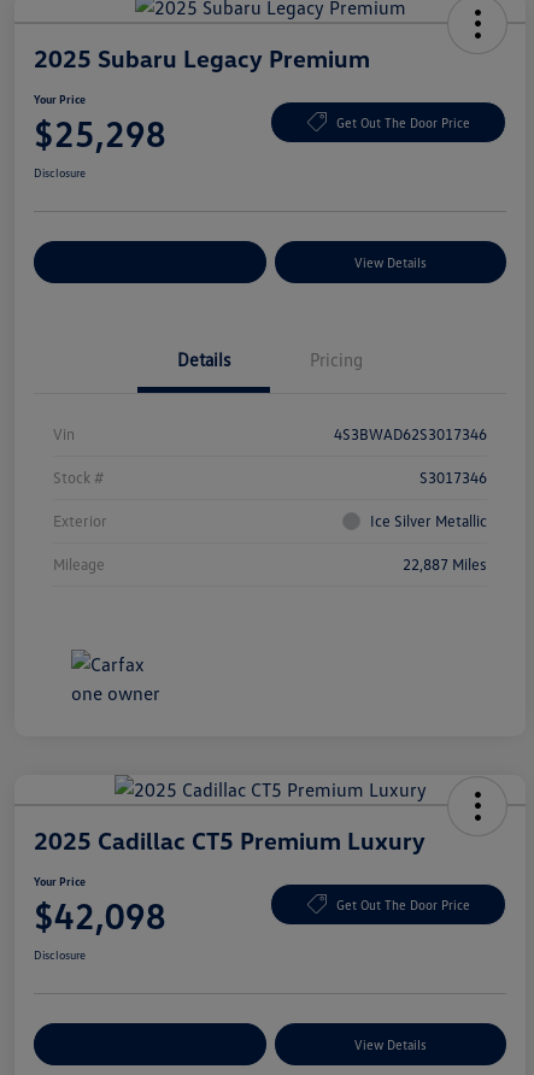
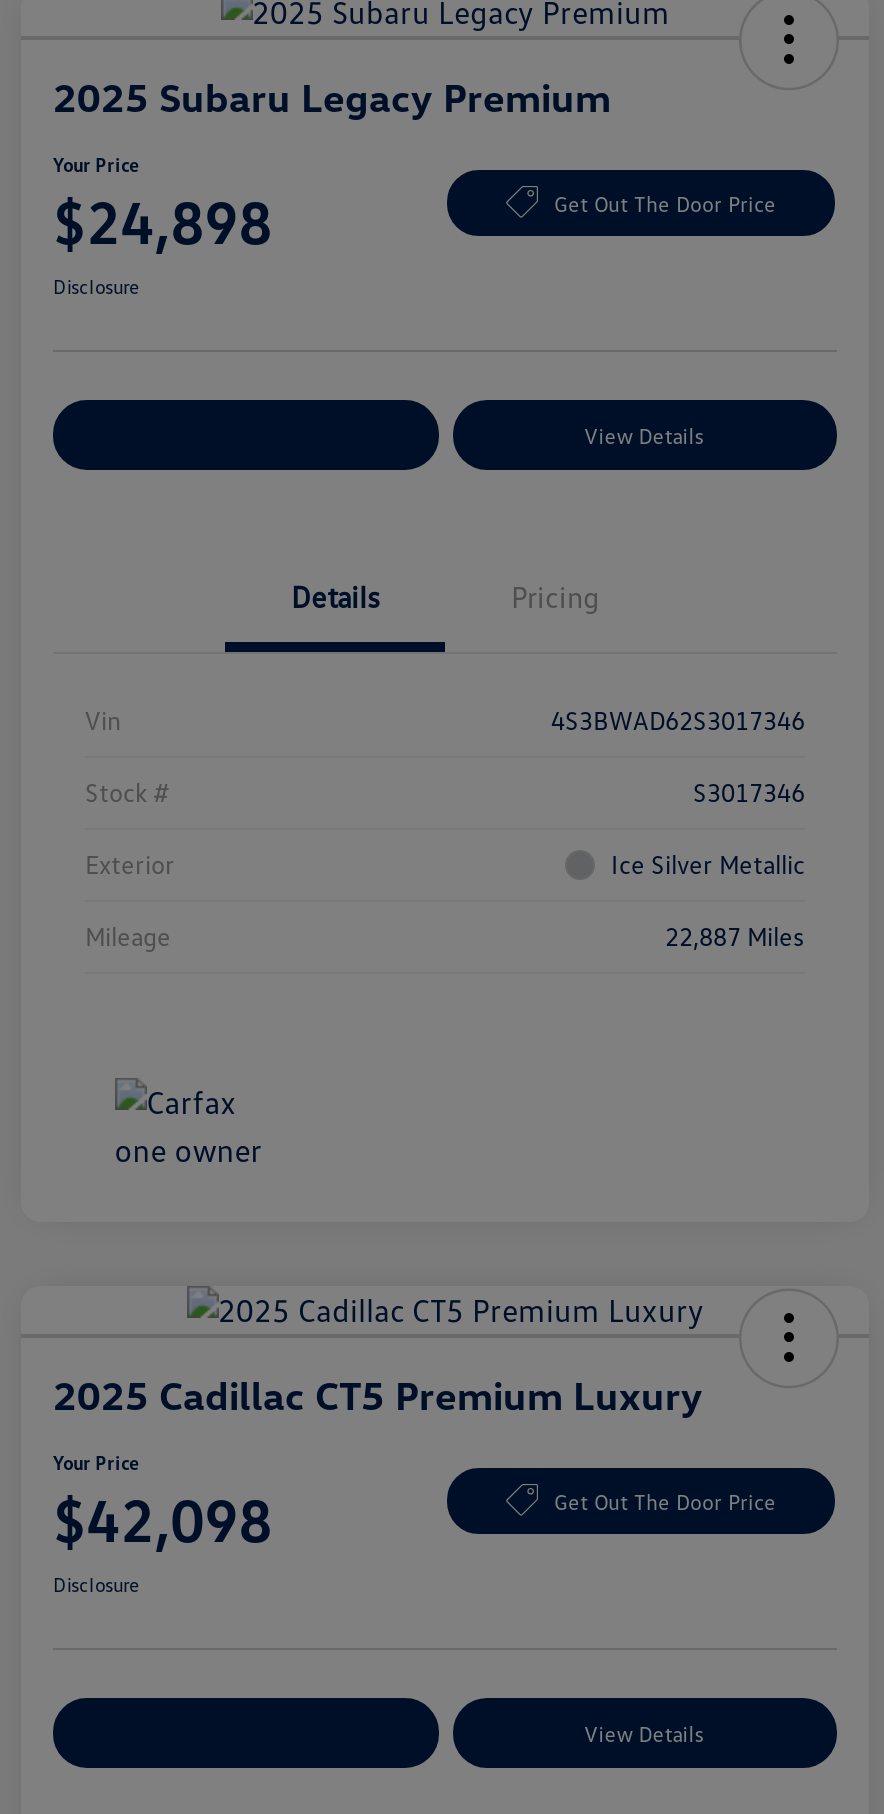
- $25,298
+ $24,898
